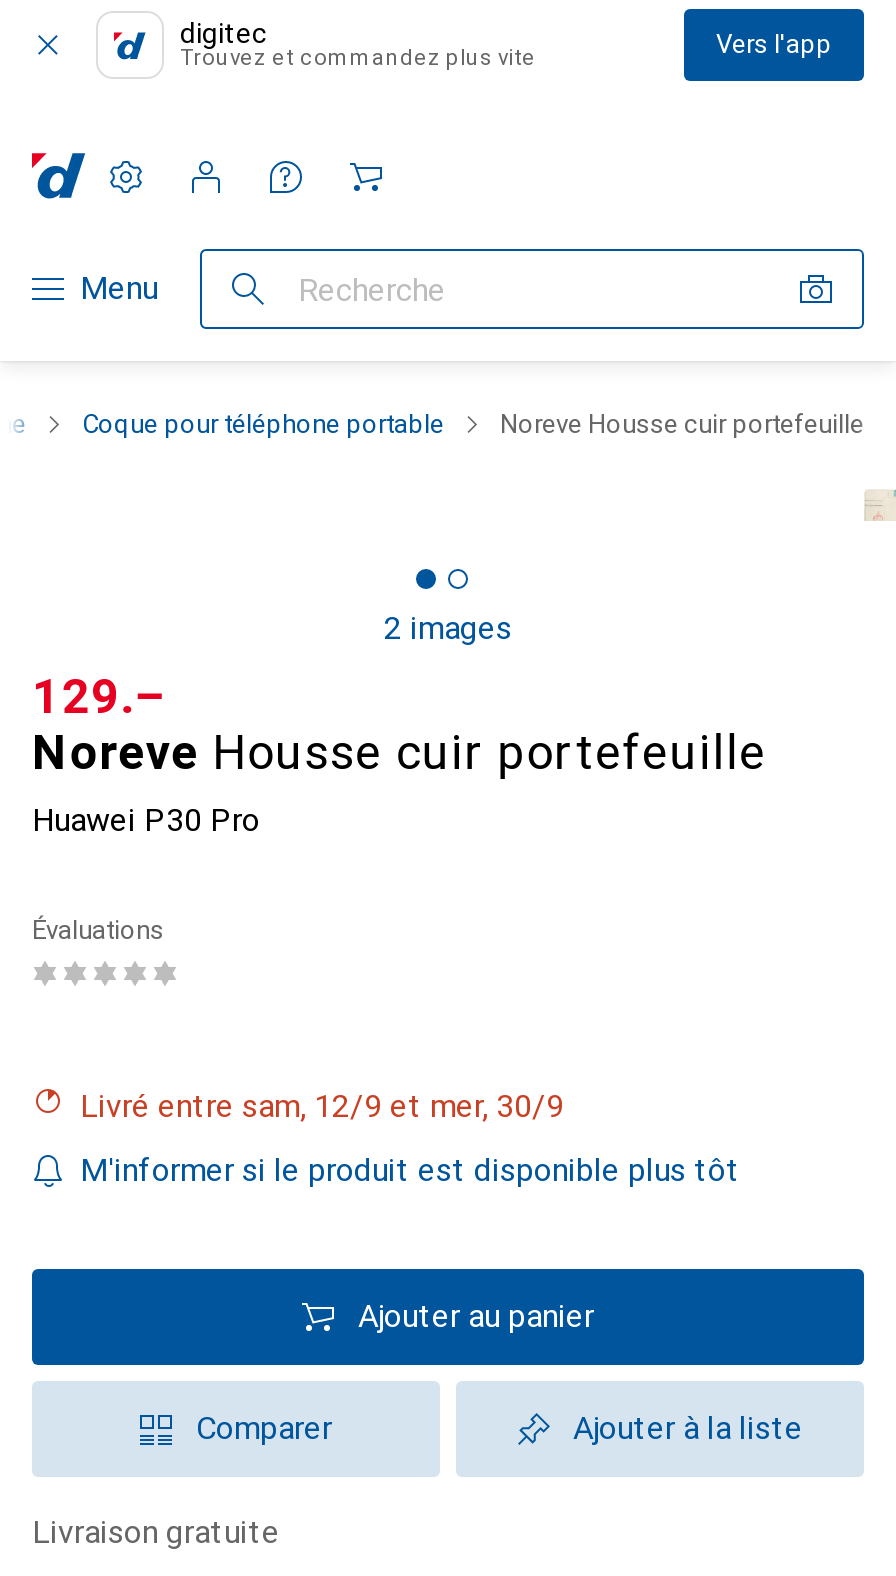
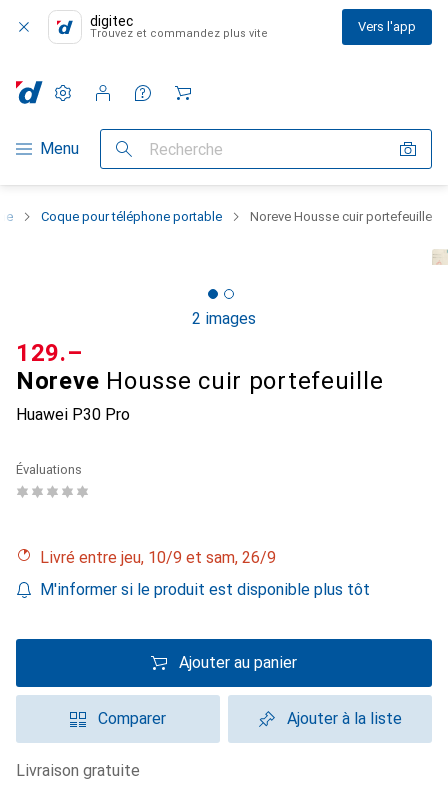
- Livré entre sam, 12/9 et mer, 30/9
+ Livré entre jeu, 10/9 et sam, 26/9
